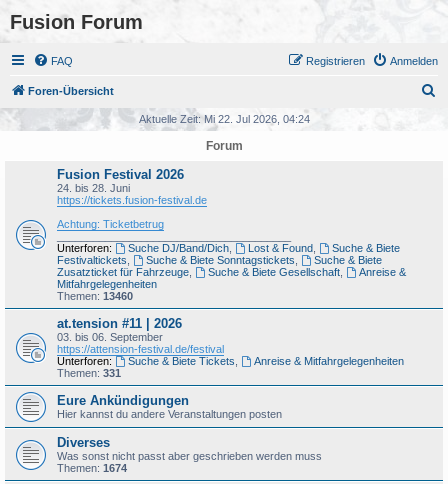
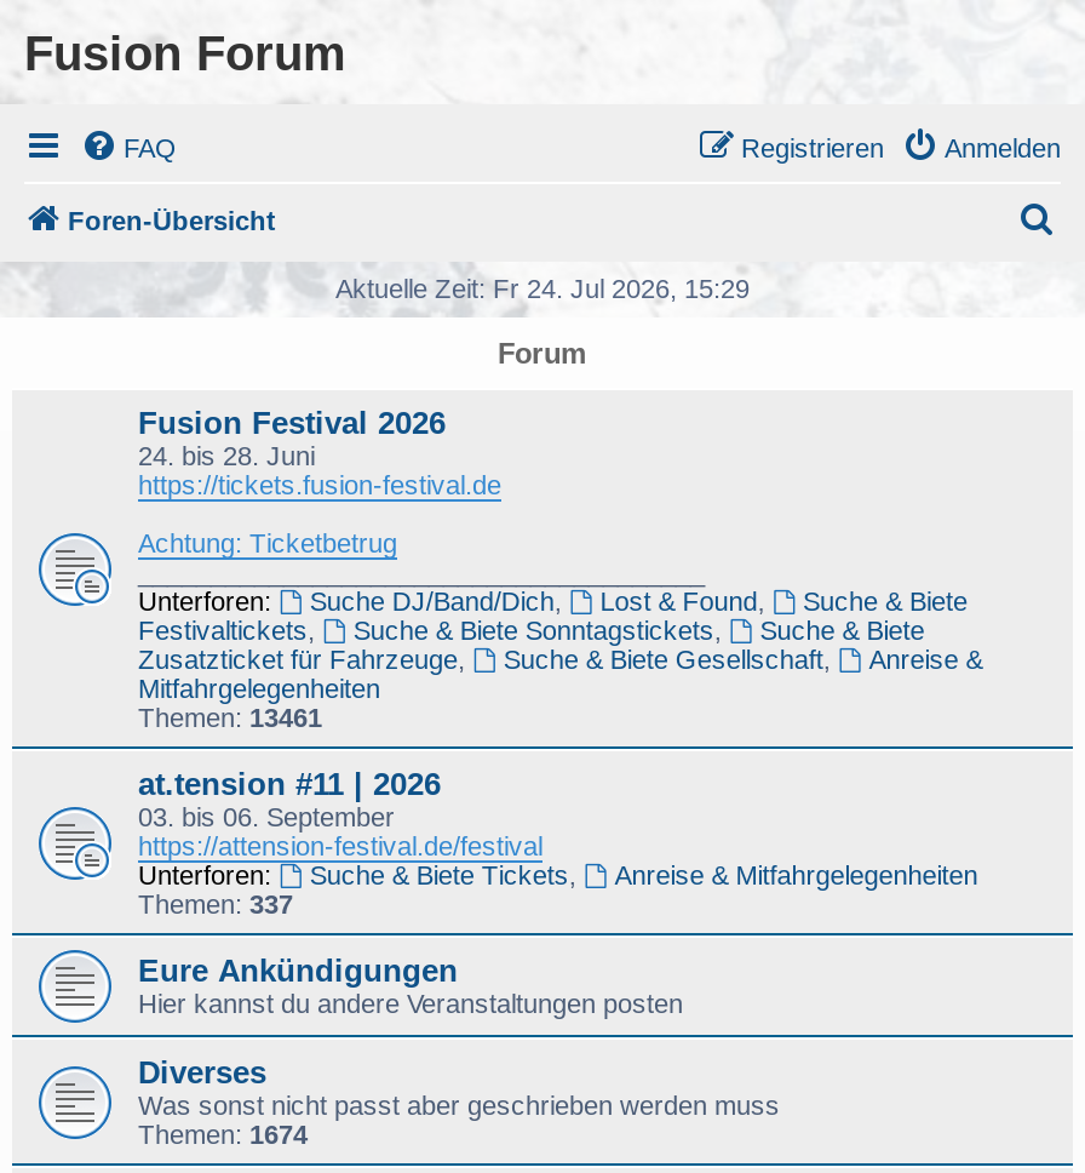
- Aktuelle Zeit: Mi 22. Jul 2026, 04:24
+ Aktuelle Zeit: Fr 24. Jul 2026, 15:29

- Themen: 13460
+ Themen: 13461

- Themen: 331
+ Themen: 337
